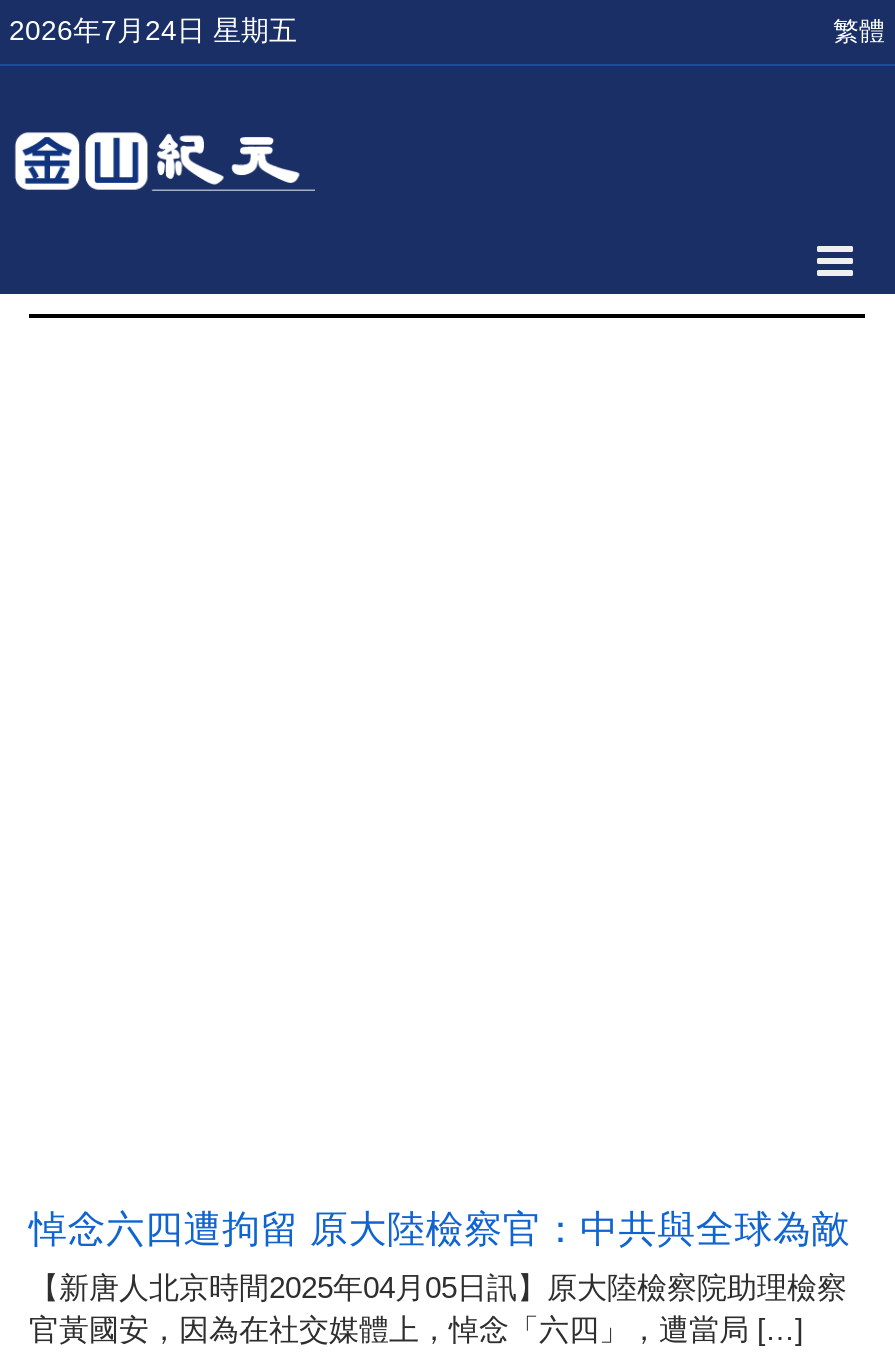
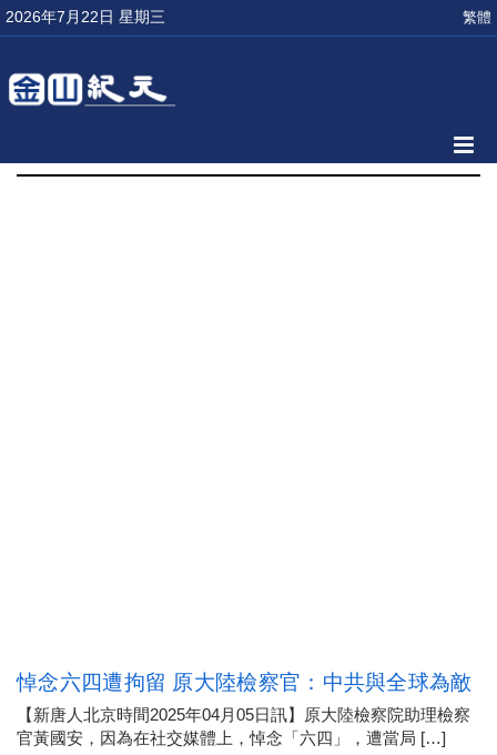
- 2026年7月24日 星期五
+ 2026年7月22日 星期三
